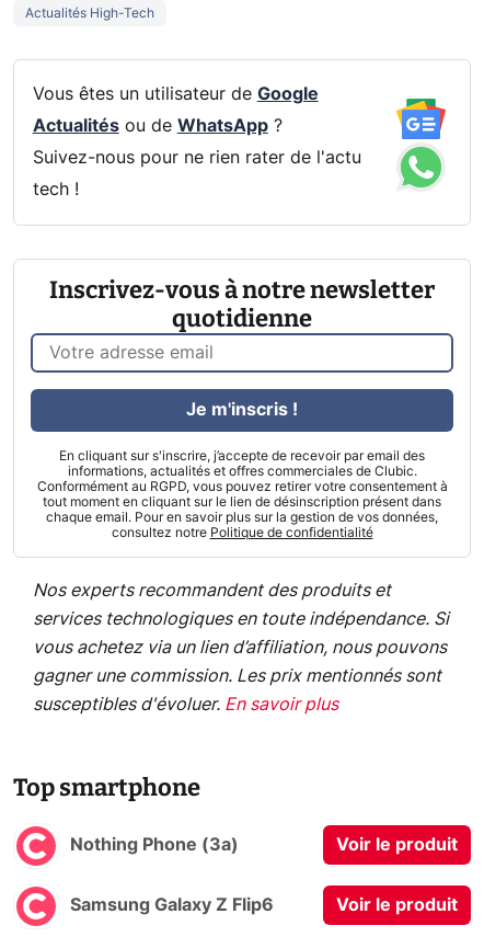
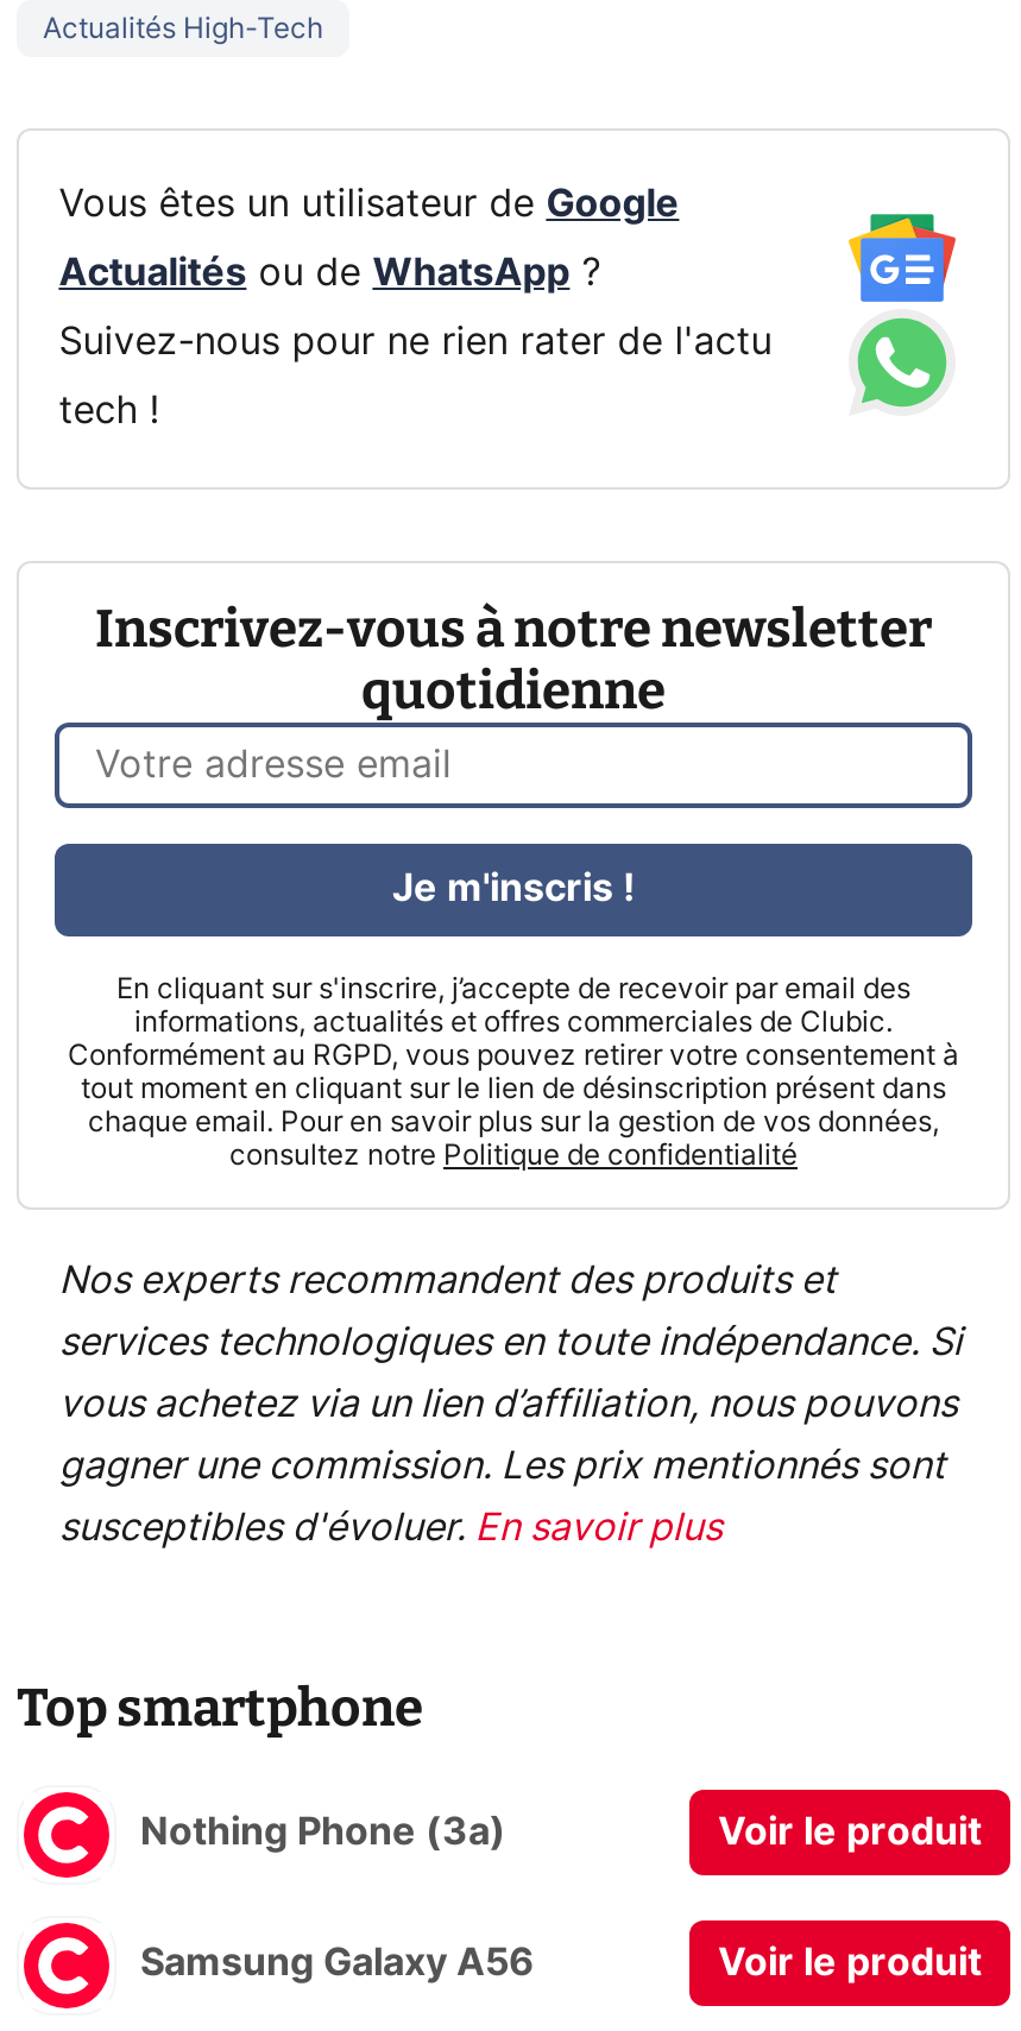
moved down: [image]

moved up: [image]

- Samsung Galaxy Z Flip6
+ Samsung Galaxy A56
